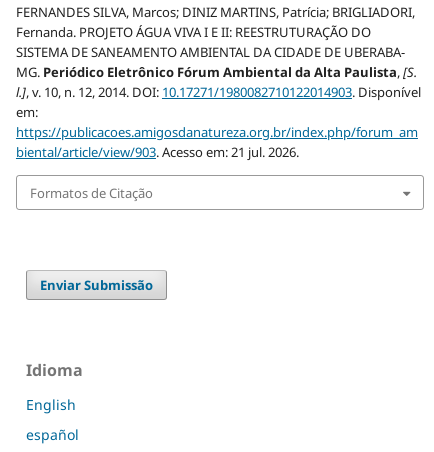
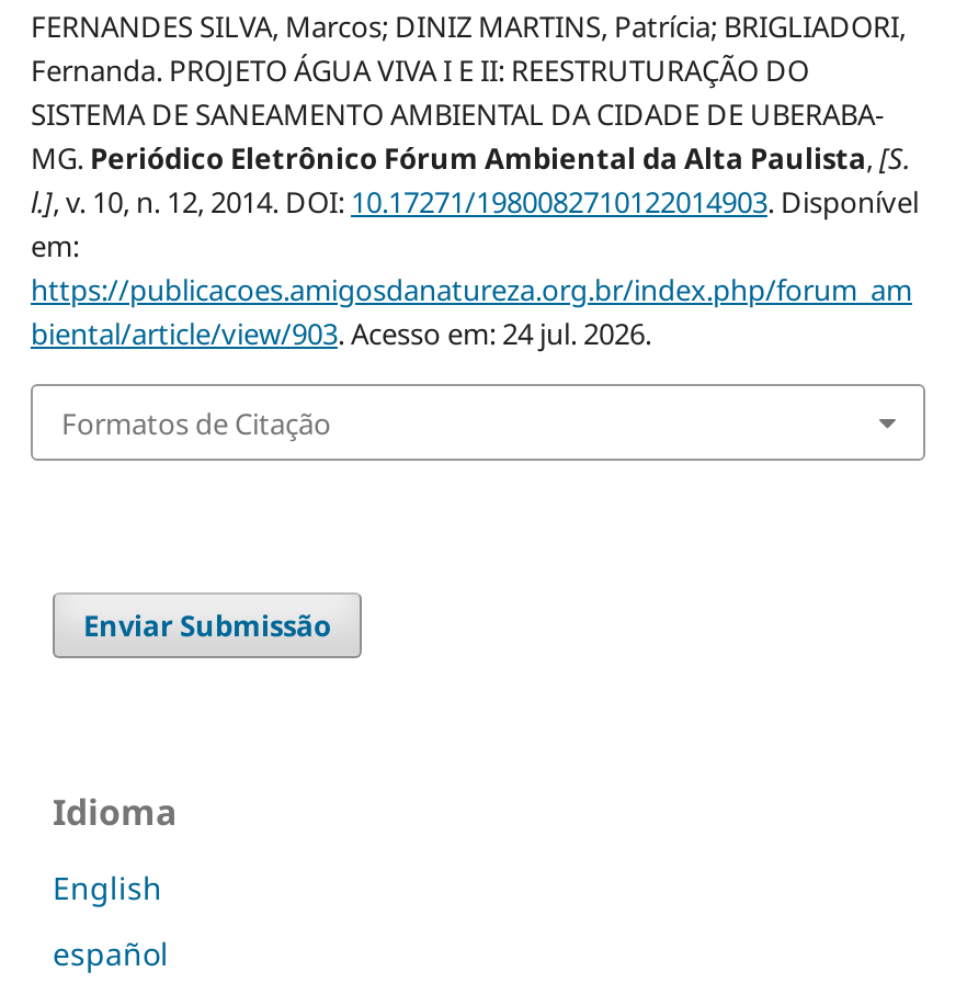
- biental/article/view/903. Acesso em: 21 jul. 2026.
+ biental/article/view/903. Acesso em: 24 jul. 2026.
